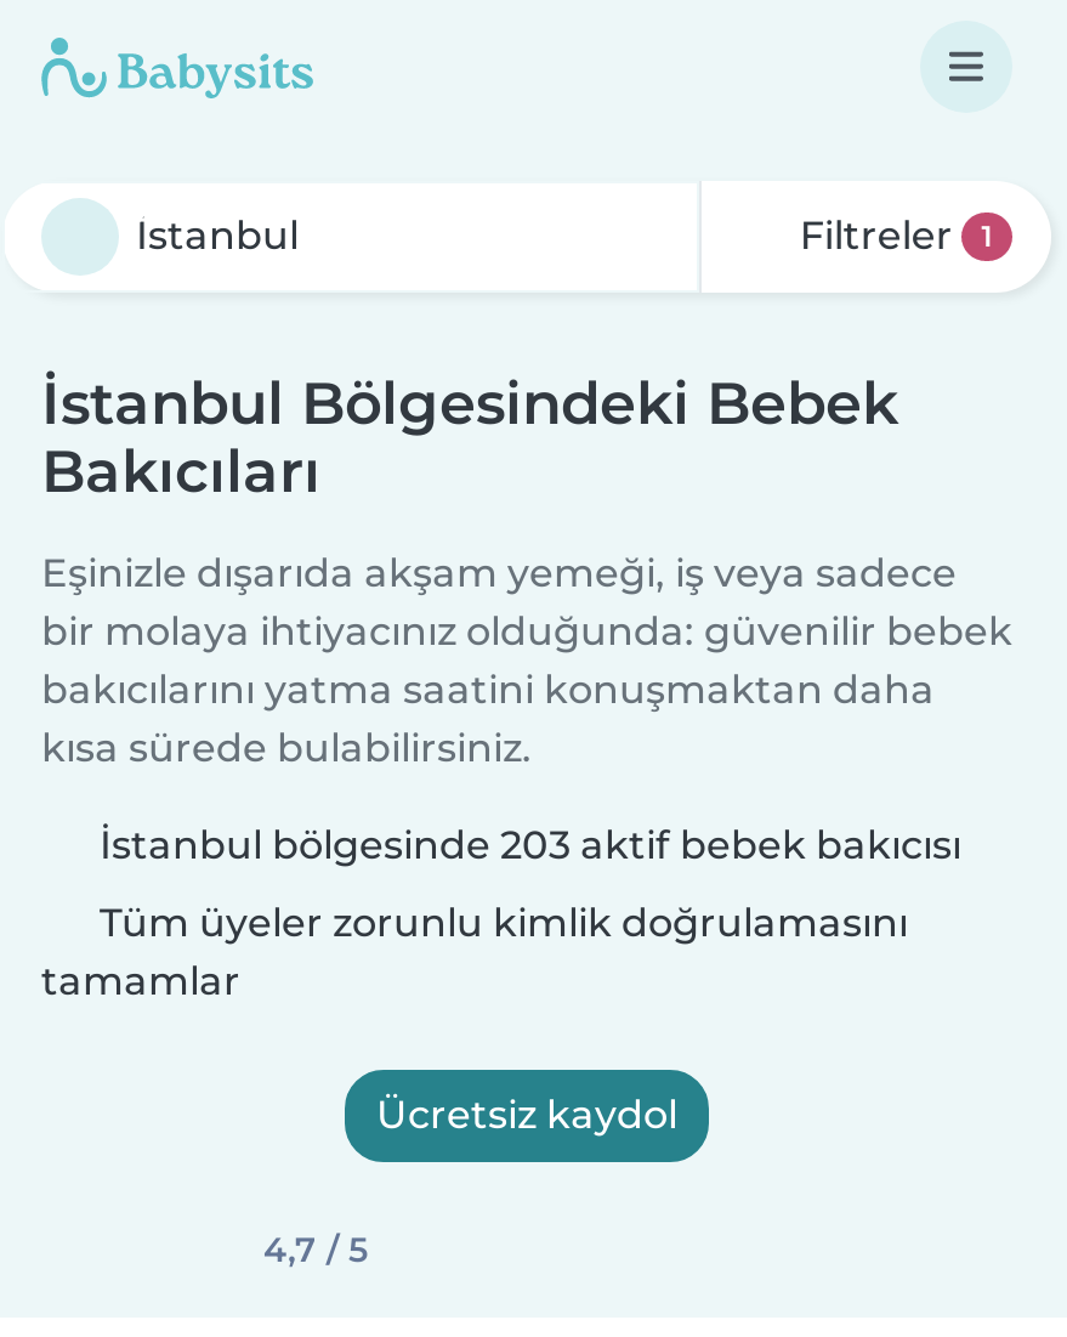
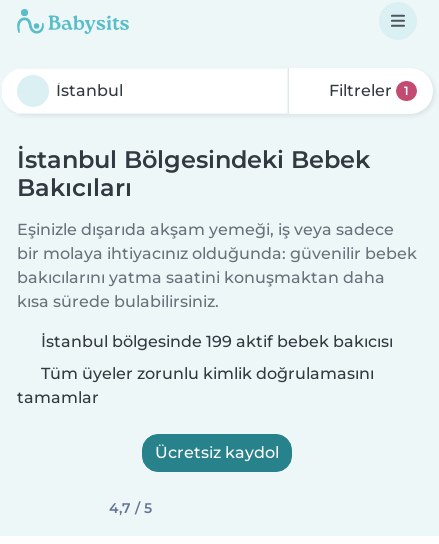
- İstanbul bölgesinde 203 aktif bebek bakıcısı
+ İstanbul bölgesinde 199 aktif bebek bakıcısı
